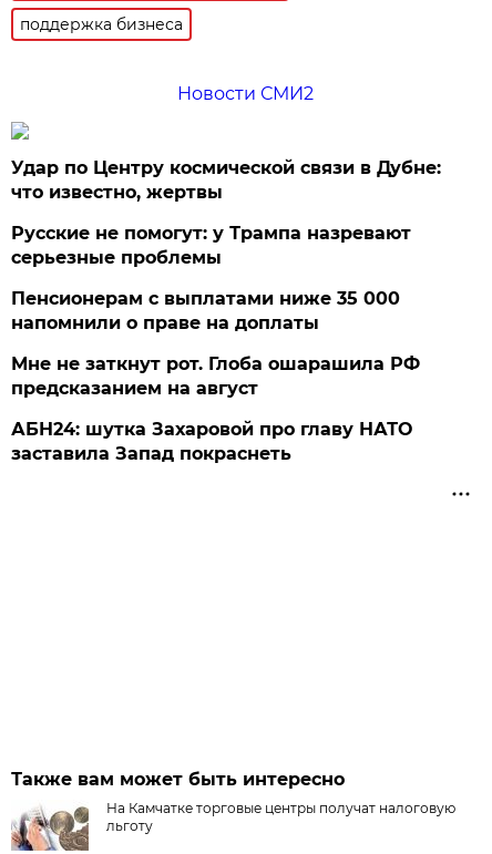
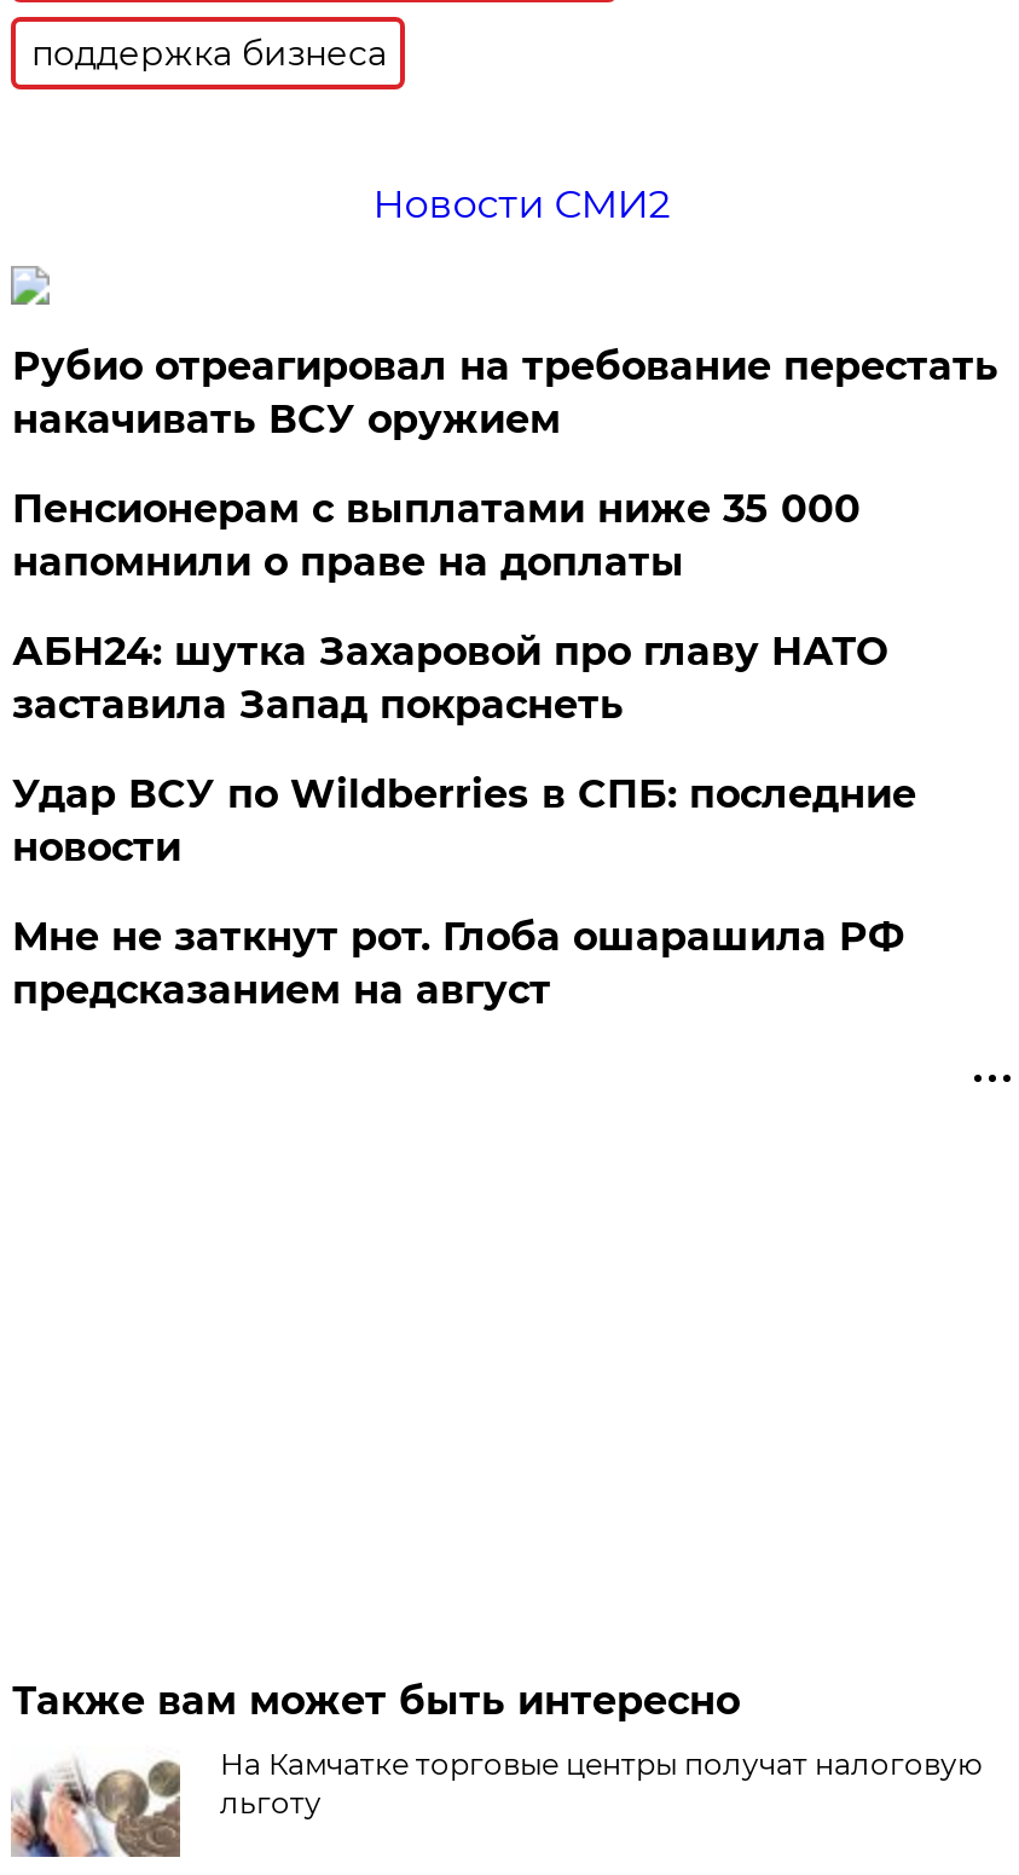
- Удар по Центру космической связи в Дубне:
- что известно, жертвы
- Русские не помогут: у Трампа назревают
- серьезные проблемы
+ Рубио отреагировал на требование перестать
+ накачивать ВСУ оружием

moved up: Пенсионерам с выплатами ниже 35 000 | напомнили о праве на доплаты

+ Удар ВСУ по Wildberries в СПБ: последние
+ новости

moved down: Мне не заткнут рот. Глоба ошарашила РФ | предсказанием на август

moved up: АБН24: шутка Захаровой про главу НАТО | заставила Запад покраснеть
